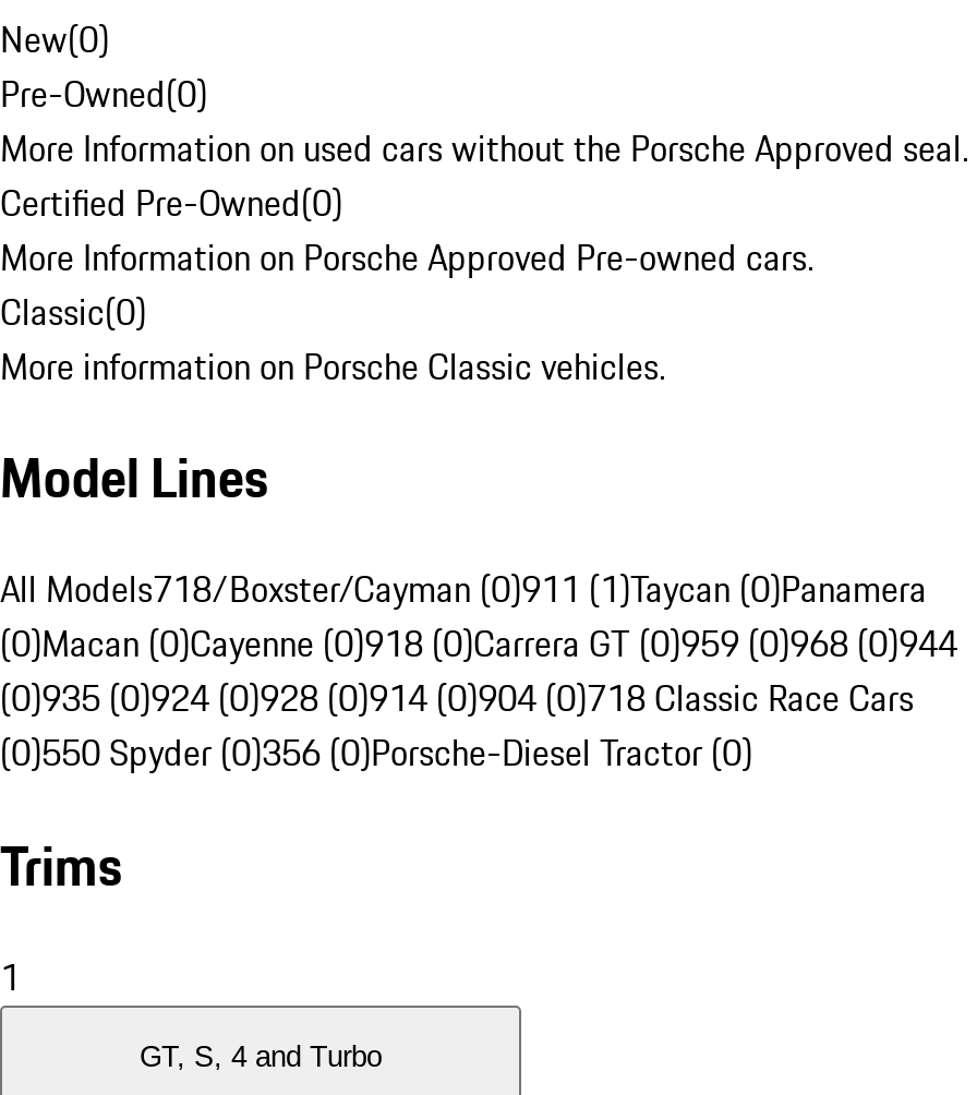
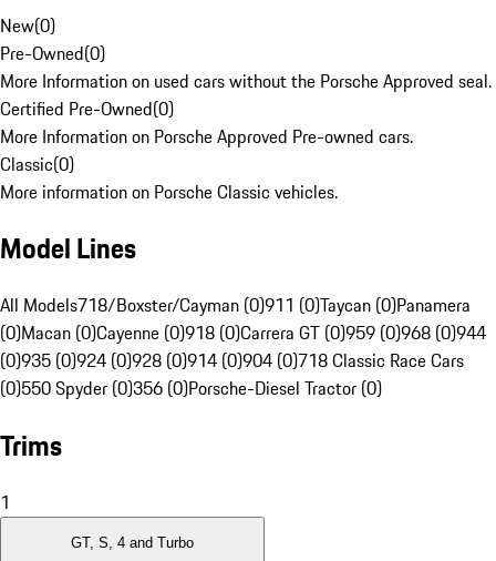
- All Models718/Boxster/Cayman (0)911 (1)Taycan (0)Panamera
+ All Models718/Boxster/Cayman (0)911 (0)Taycan (0)Panamera
